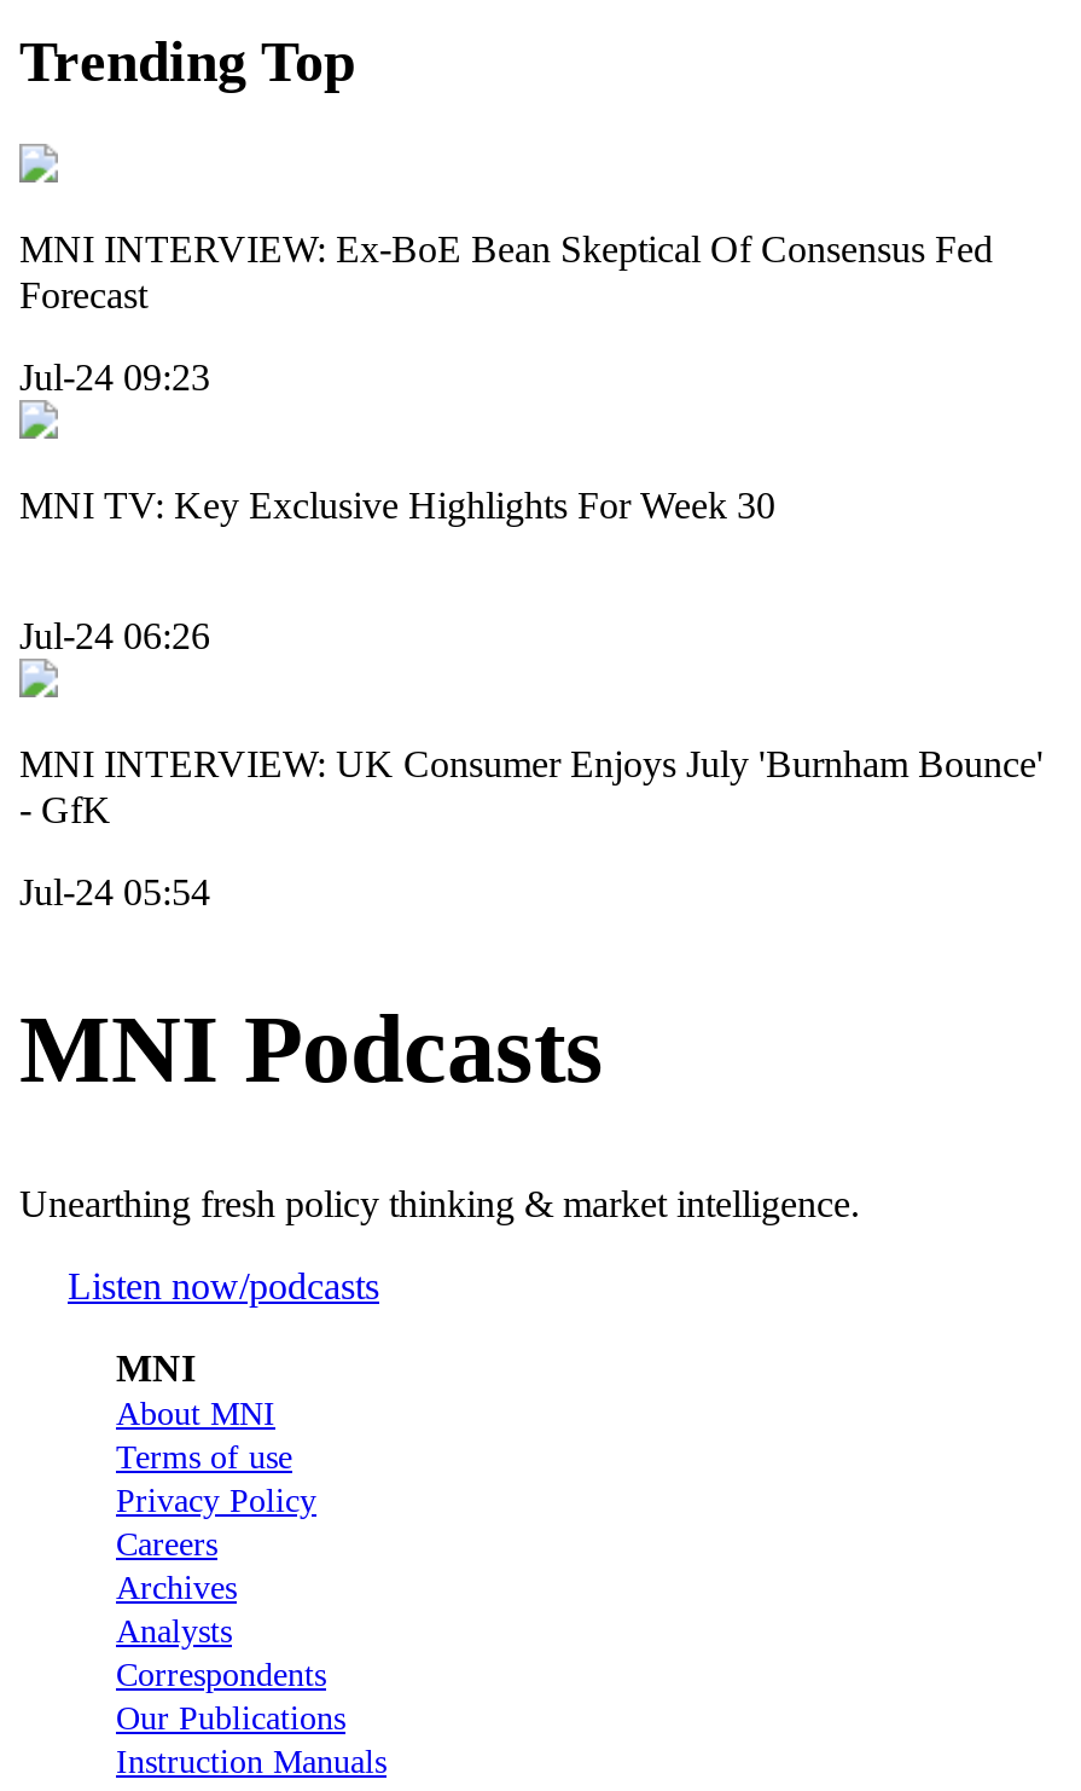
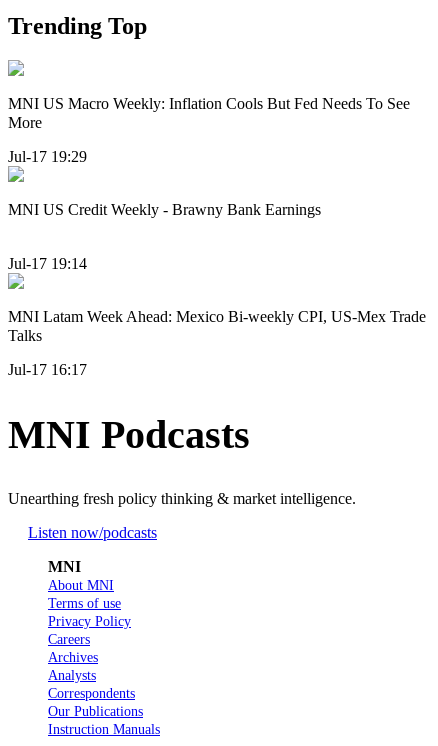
- MNI INTERVIEW: Ex-BoE Bean Skeptical Of Consensus Fed
- Forecast
+ MNI US Macro Weekly: Inflation Cools But Fed Needs To See
+ More

- Jul-24 09:23
+ Jul-17 19:29

- MNI TV: Key Exclusive Highlights For Week 30
+ MNI US Credit Weekly - Brawny Bank Earnings

- Jul-24 06:26
+ Jul-17 19:14

- MNI INTERVIEW: UK Consumer Enjoys July 'Burnham Bounce'
- - GfK
+ MNI Latam Week Ahead: Mexico Bi-weekly CPI, US-Mex Trade
+ Talks

- Jul-24 05:54
+ Jul-17 16:17
